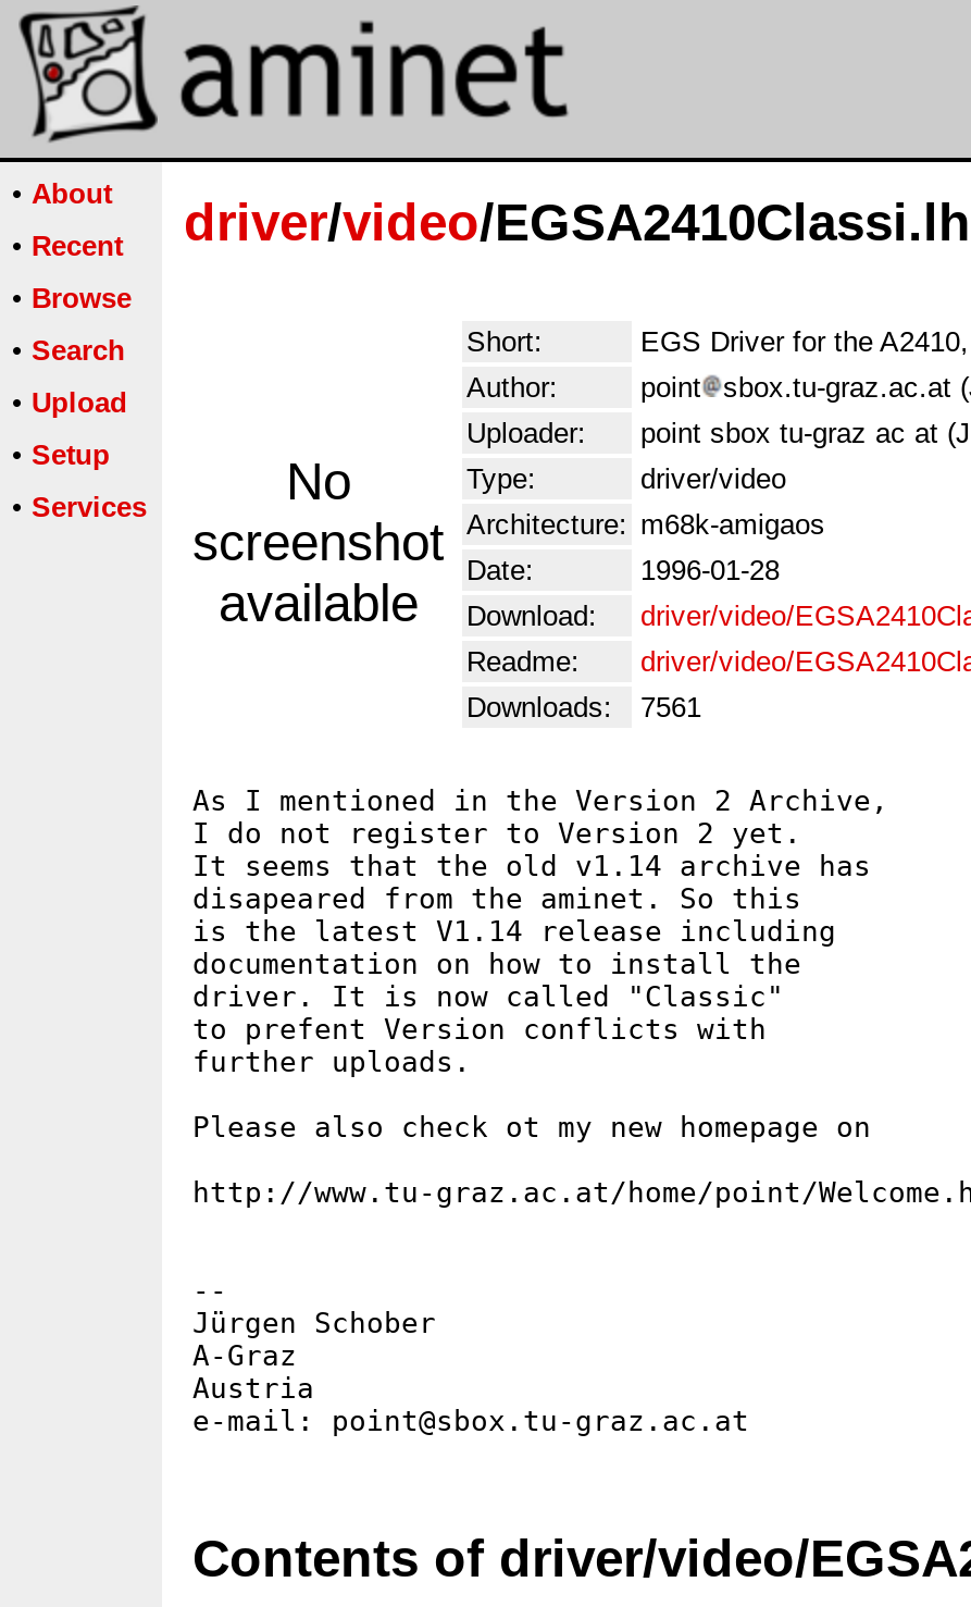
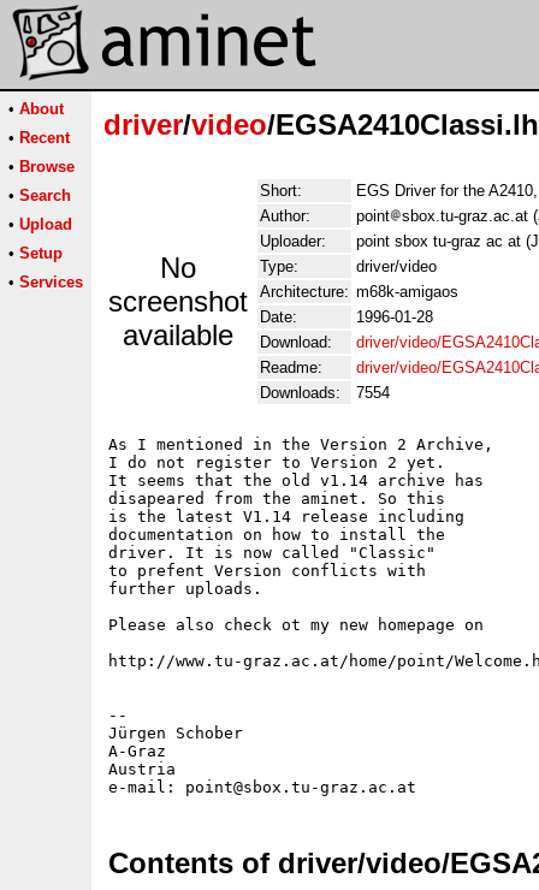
- Downloads: 7561
+ Downloads: 7554
